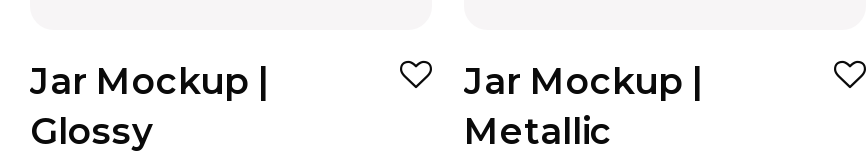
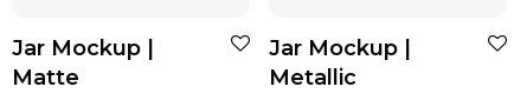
- Glossy
+ Matte
